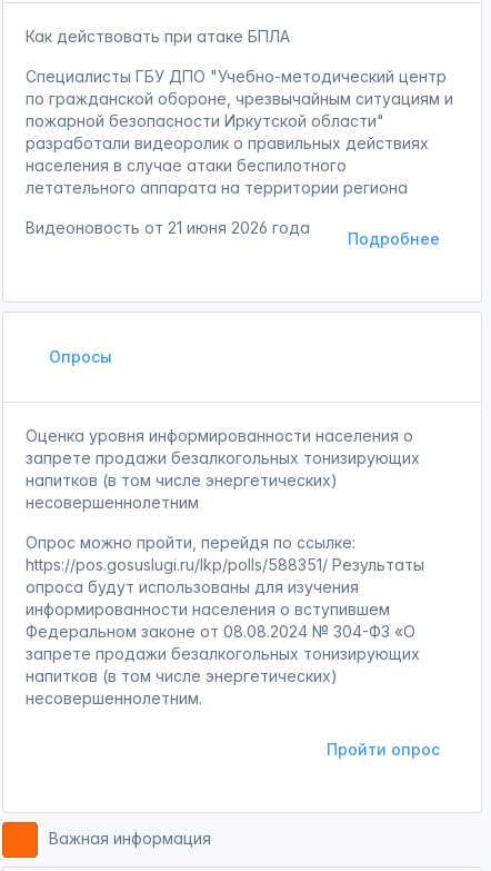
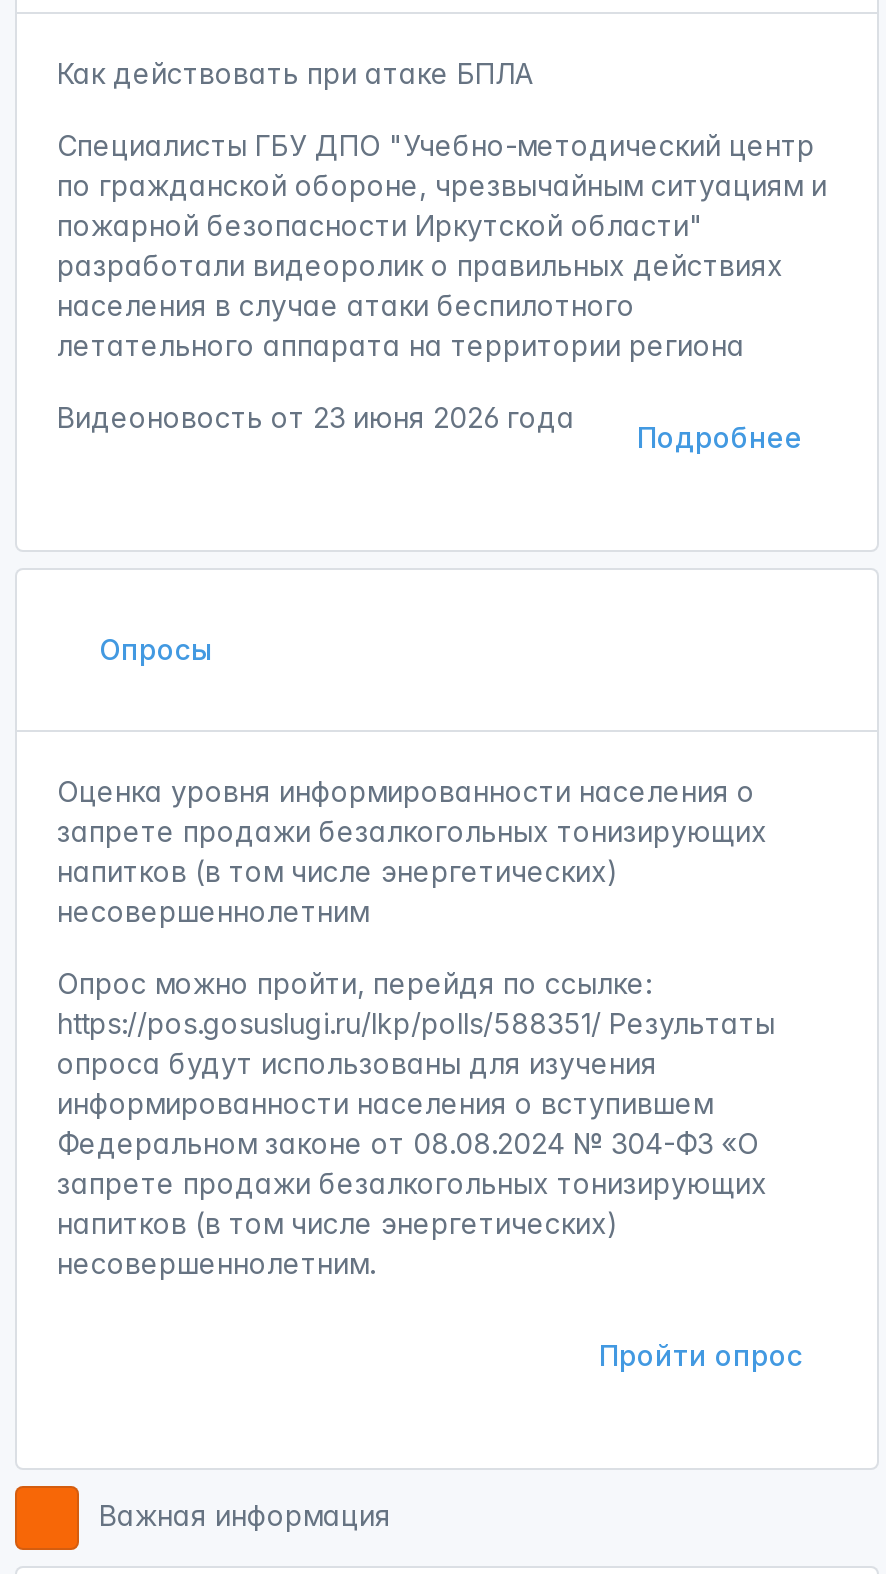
- Видеоновость от 21 июня 2026 года
+ Видеоновость от 23 июня 2026 года
